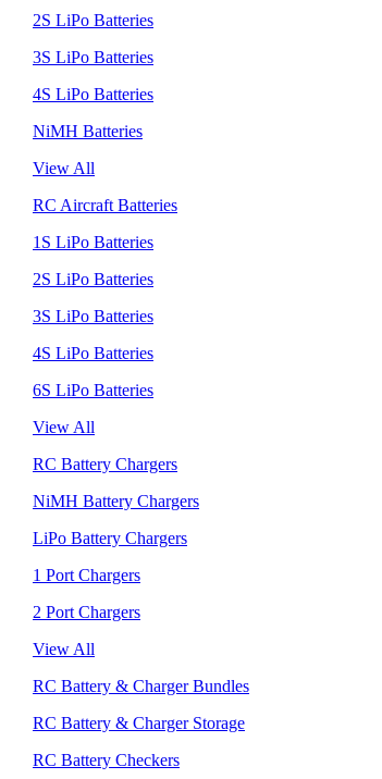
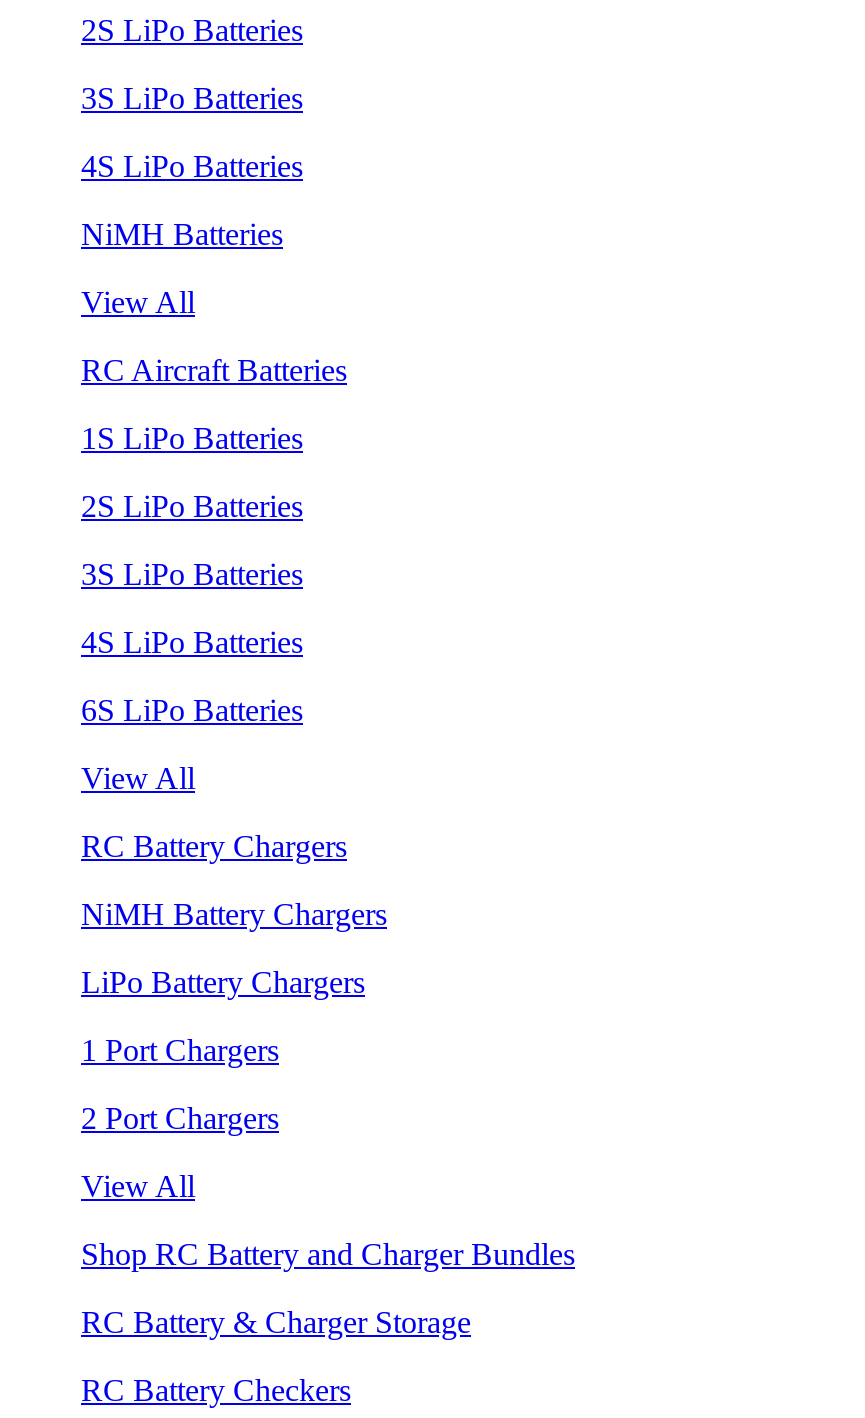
- RC Battery & Charger Bundles
+ Shop RC Battery and Charger Bundles
